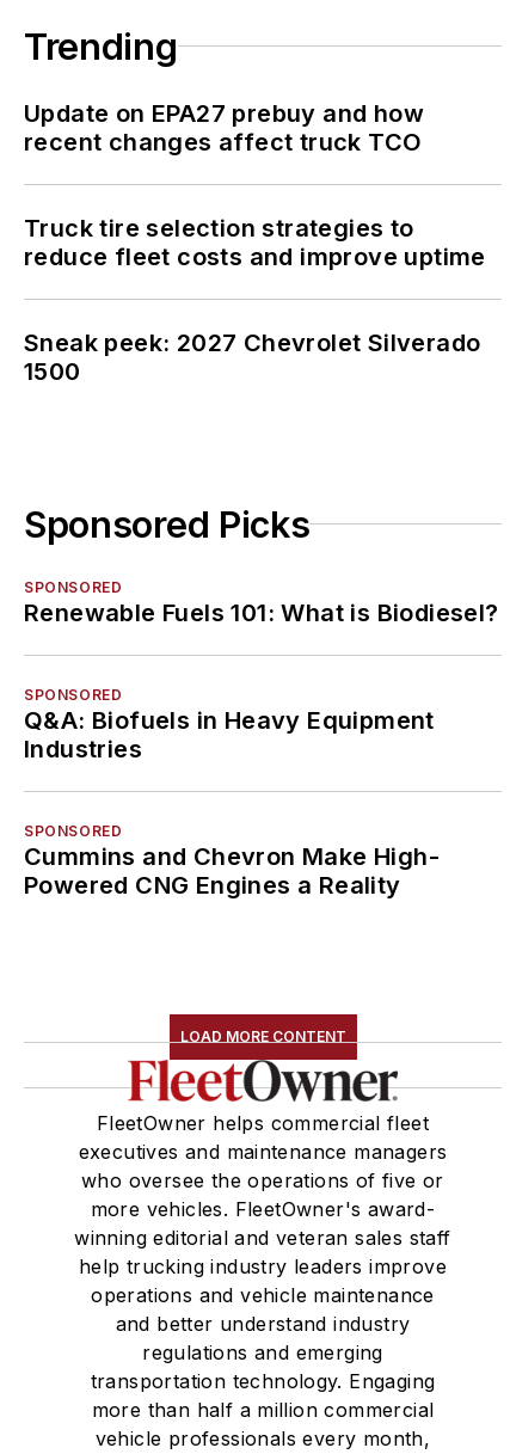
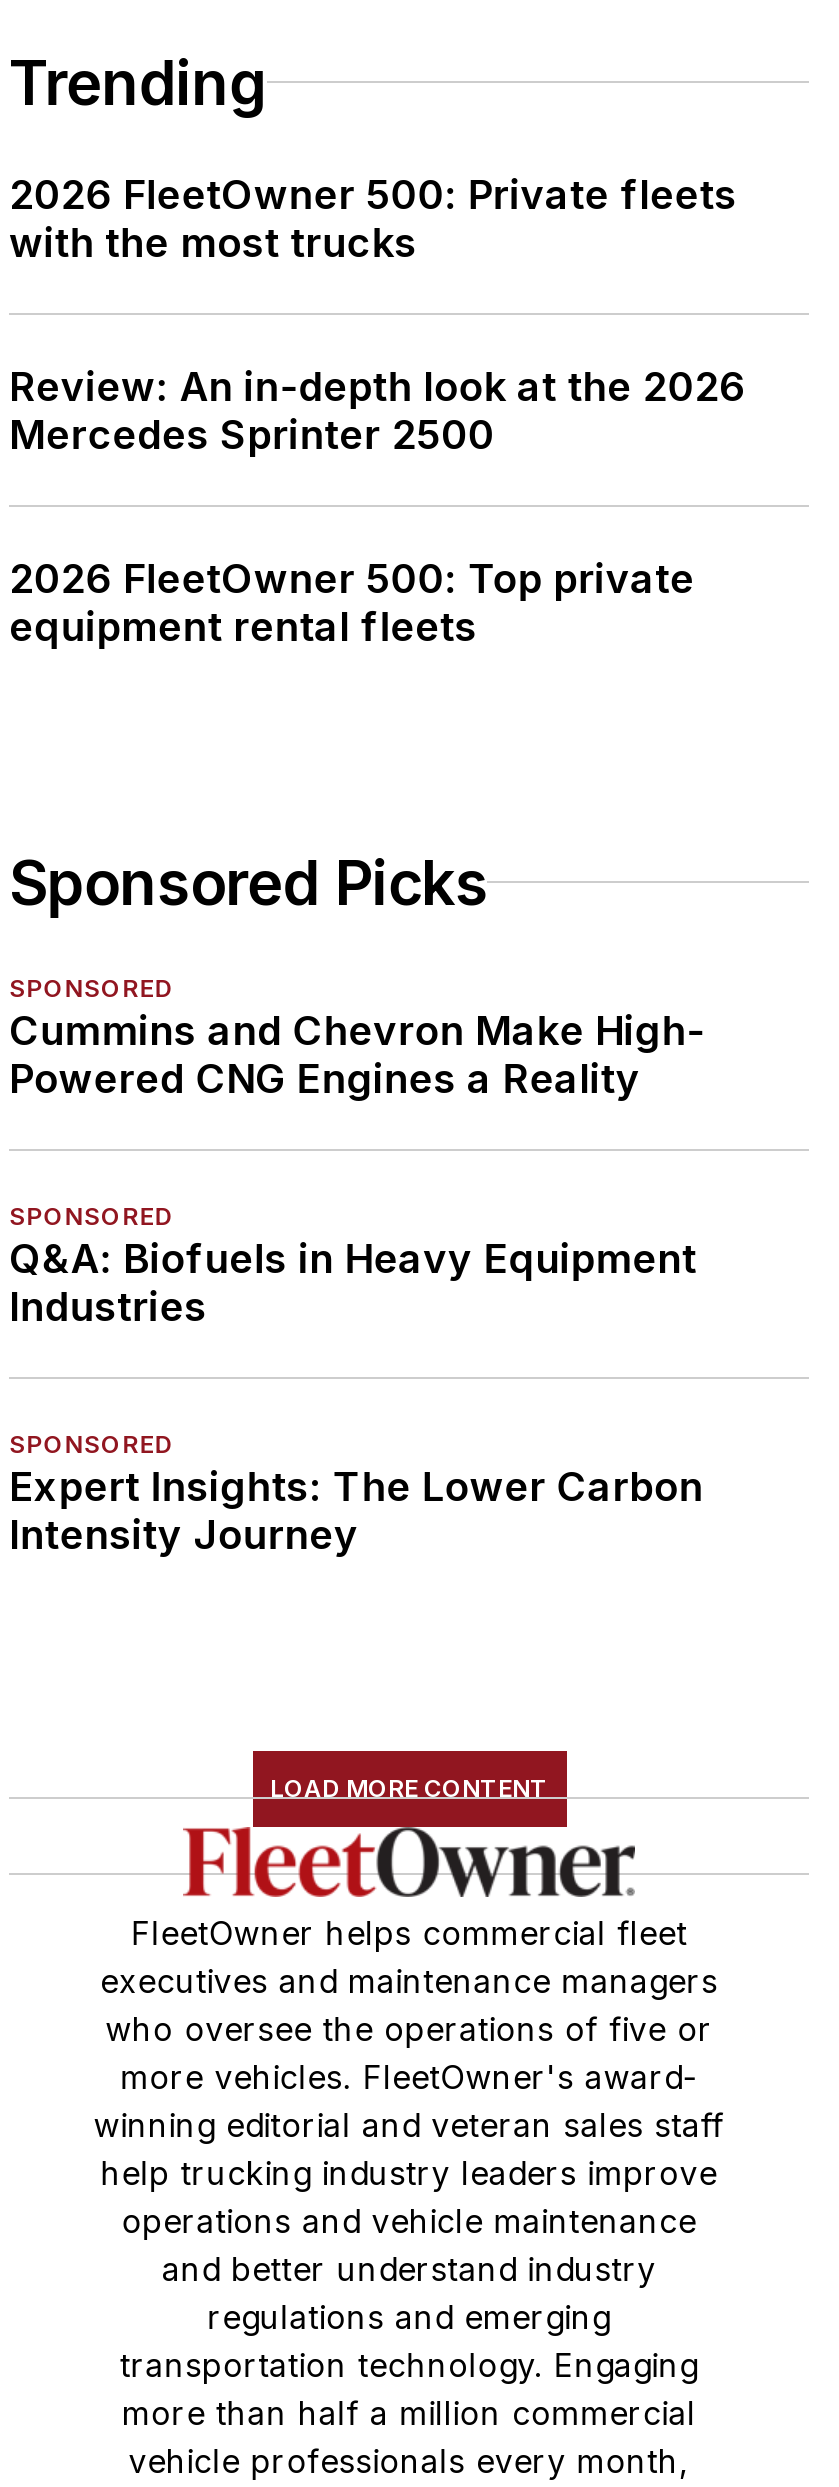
- Update on EPA27 prebuy and how
- recent changes affect truck TCO
+ 2026 FleetOwner 500: Private fleets
+ with the most trucks

- Truck tire selection strategies to
- reduce fleet costs and improve uptime
+ Review: An in-depth look at the 2026
+ Mercedes Sprinter 2500

- Sneak peek: 2027 Chevrolet Silverado
- 1500
+ 2026 FleetOwner 500: Top private
+ equipment rental fleets

- Renewable Fuels 101: What is Biodiesel?

moved up: Cummins and Chevron Make High- | Powered CNG Engines a Reality

+ Expert Insights: The Lower Carbon
+ Intensity Journey
